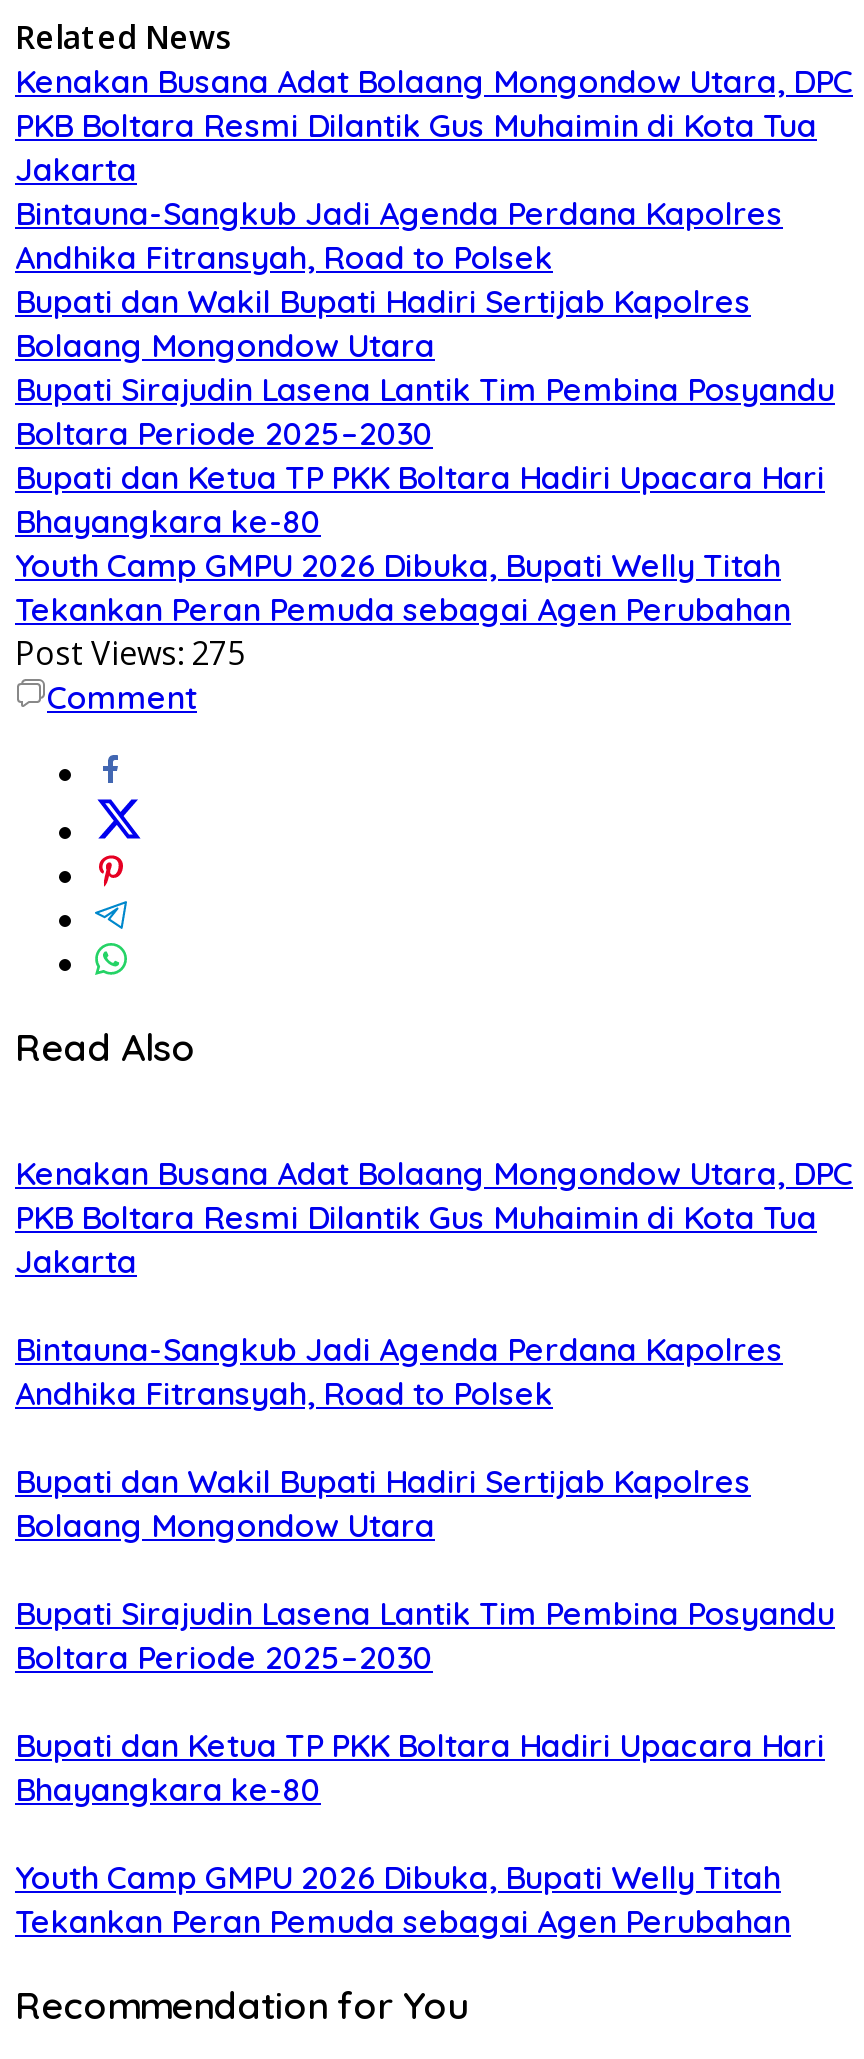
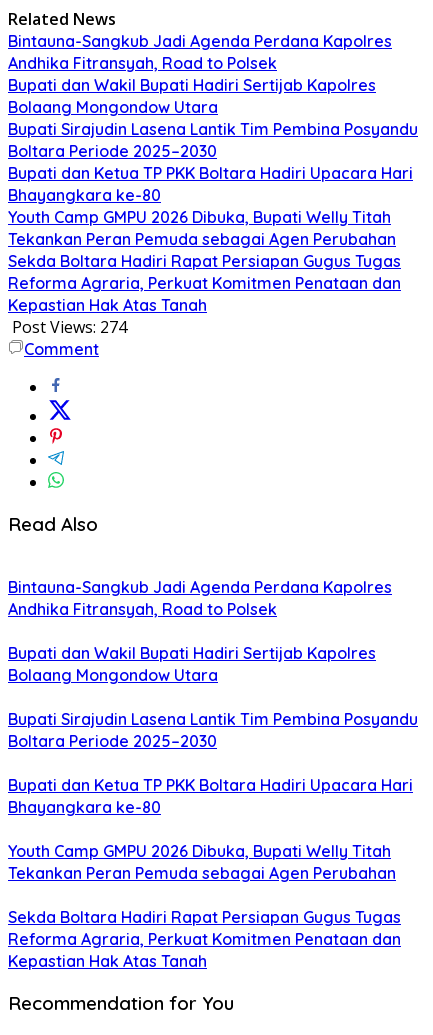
- Kenakan Busana Adat Bolaang Mongondow Utara, DPC
- PKB Boltara Resmi Dilantik Gus Muhaimin di Kota Tua
- Jakarta

moved up: Bintauna-Sangkub Jadi Agenda Perdana Kapolres | Andhika Fitransyah, Road to Polsek | Bupati dan Wakil Bupati Hadiri Sertijab Kapolres | ... | Youth Camp GMPU 2026 Dibuka, Bupati Welly Titah | Tekankan Peran Pemuda sebagai Agen Perubahan

- Post Views: 275
+ Sekda Boltara Hadiri Rapat Persiapan Gugus Tugas
+ Reforma Agraria, Perkuat Komitmen Penataan dan
+ Kepastian Hak Atas Tanah
+ Post Views: 274

- Kenakan Busana Adat Bolaang Mongondow Utara, DPC
- PKB Boltara Resmi Dilantik Gus Muhaimin di Kota Tua
- Jakarta

moved up: Bintauna-Sangkub Jadi Agenda Perdana Kapolres | Andhika Fitransyah, Road to Polsek | Bupati dan Wakil Bupati Hadiri Sertijab Kapolres | ... | Youth Camp GMPU 2026 Dibuka, Bupati Welly Titah | Tekankan Peran Pemuda sebagai Agen Perubahan

+ Sekda Boltara Hadiri Rapat Persiapan Gugus Tugas
+ Reforma Agraria, Perkuat Komitmen Penataan dan
+ Kepastian Hak Atas Tanah
